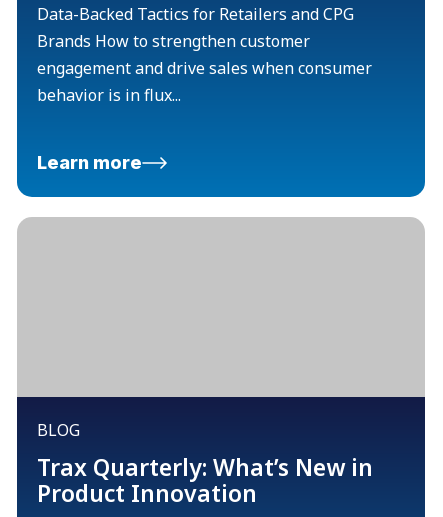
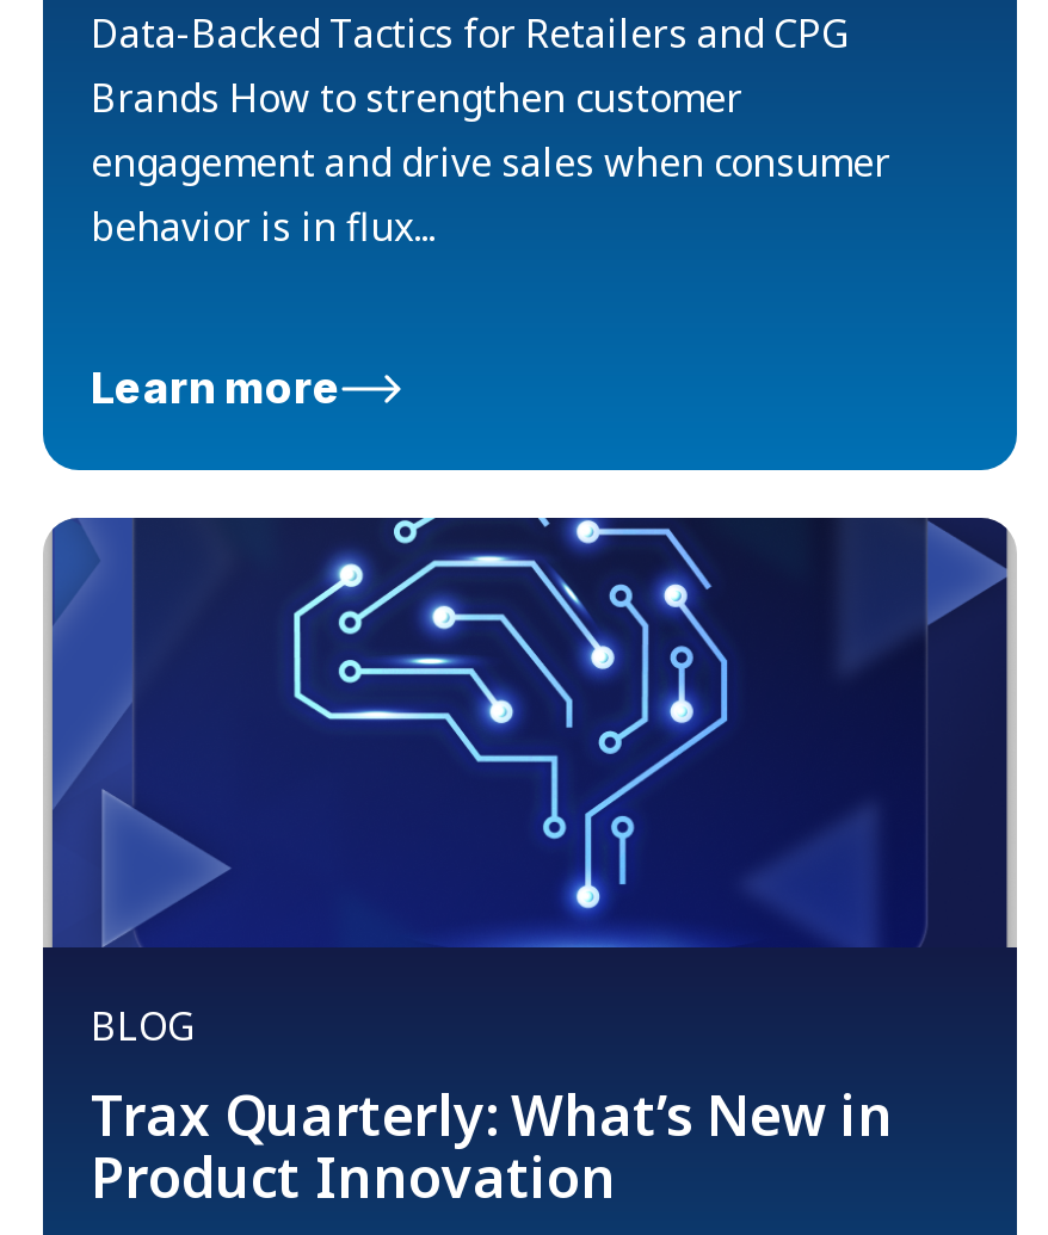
+ [image]
